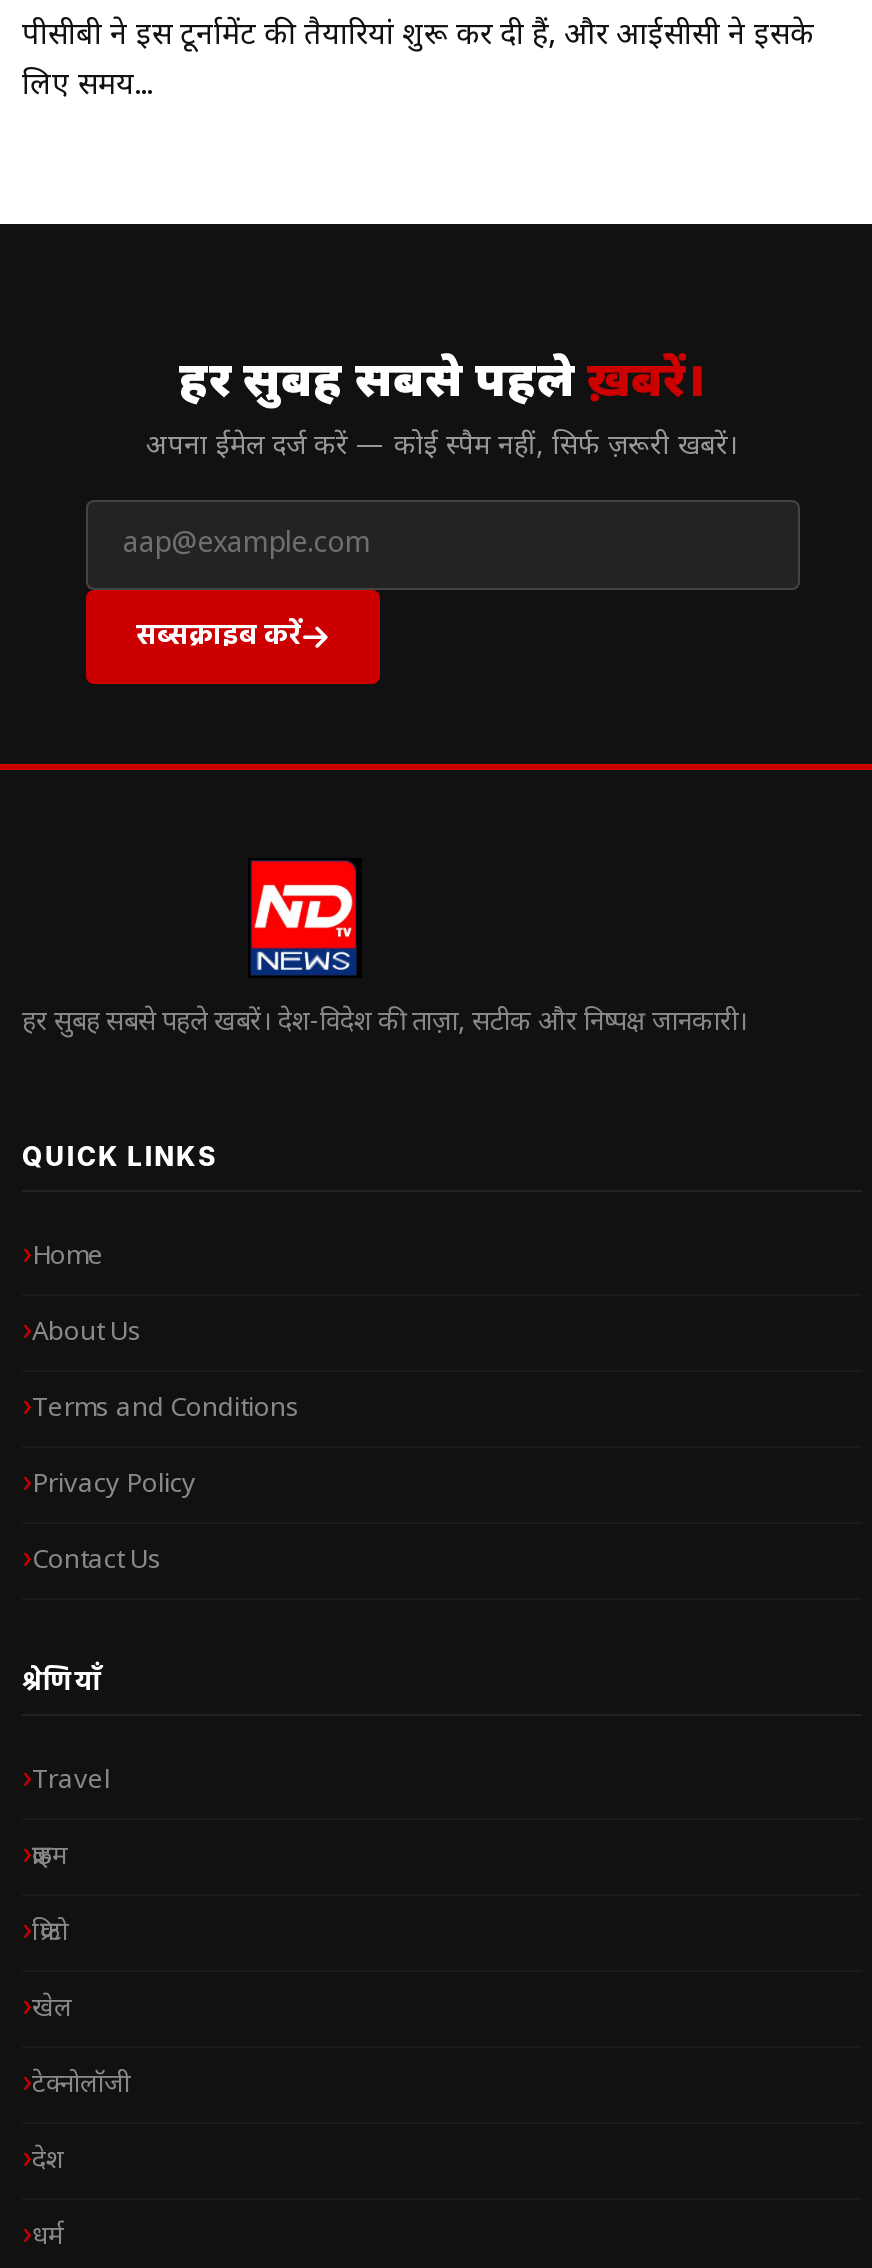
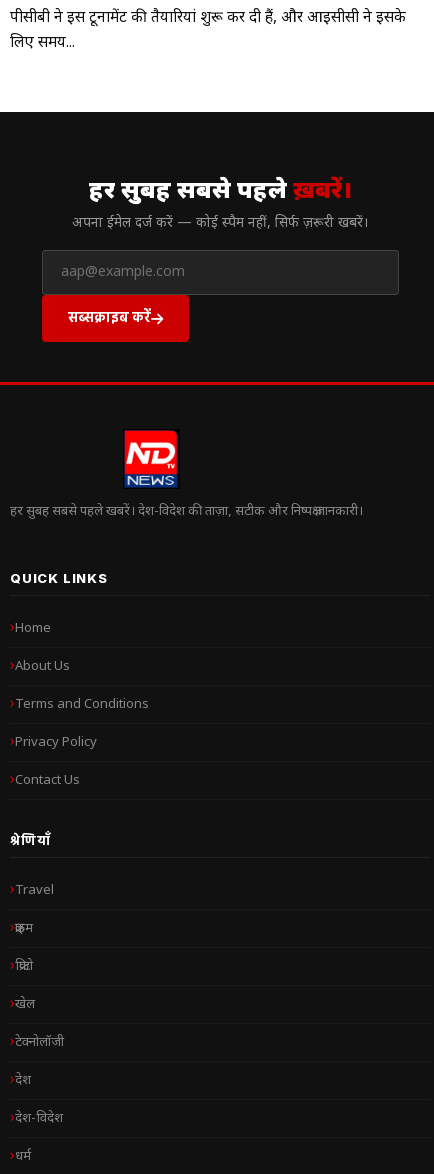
+ देश-विदेश
